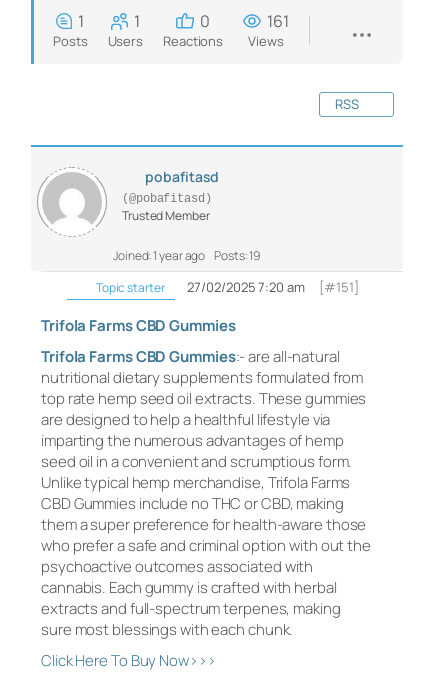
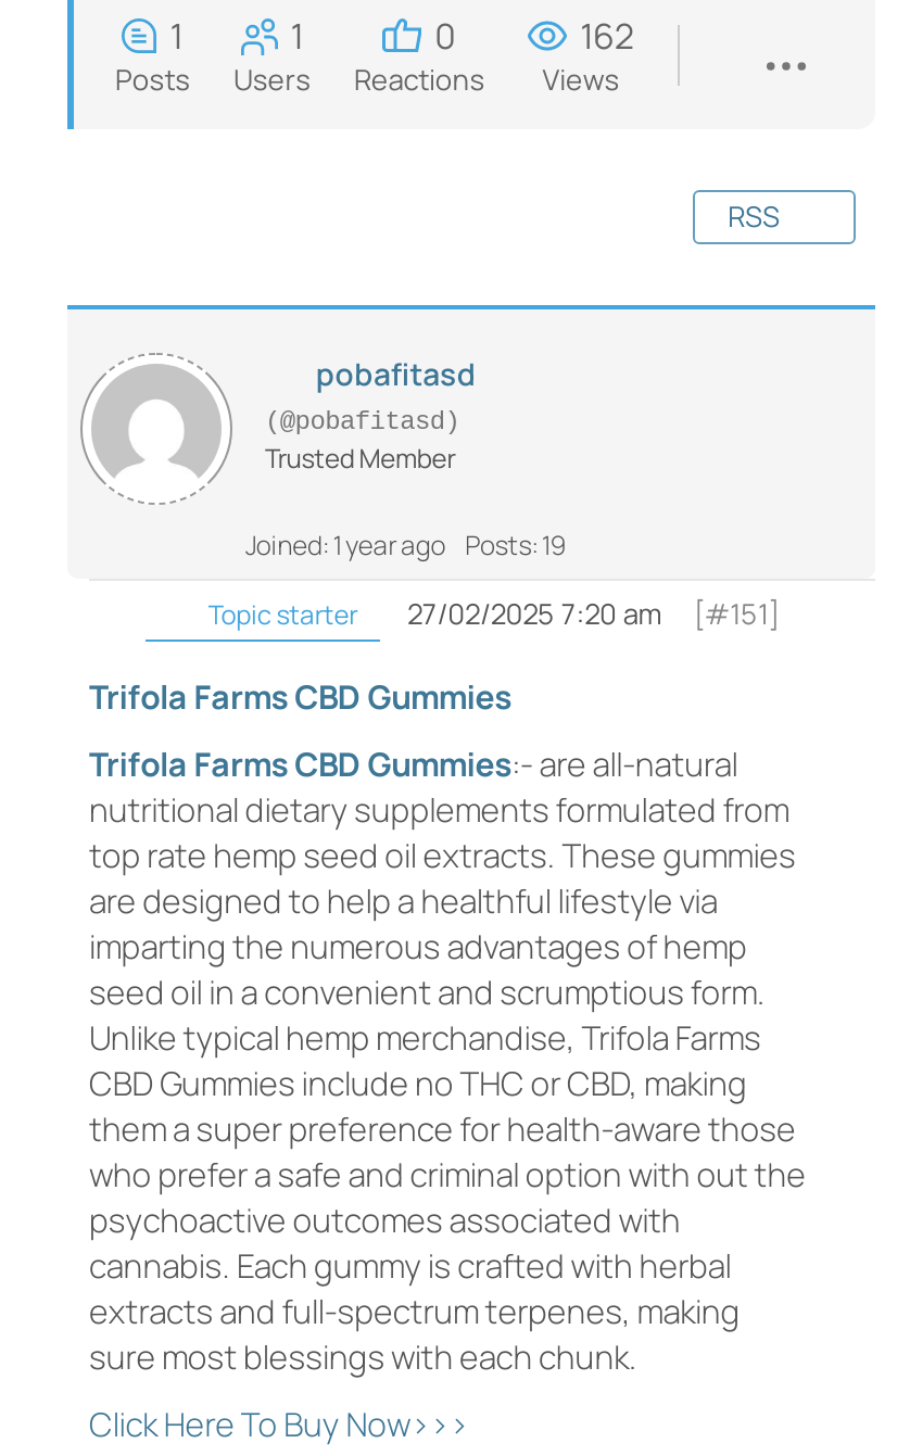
- 161
+ 162
